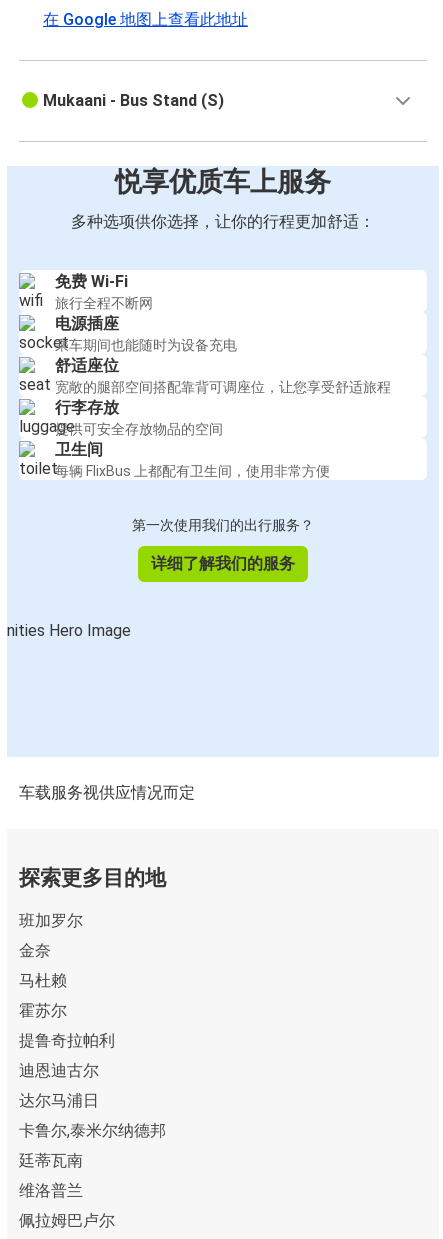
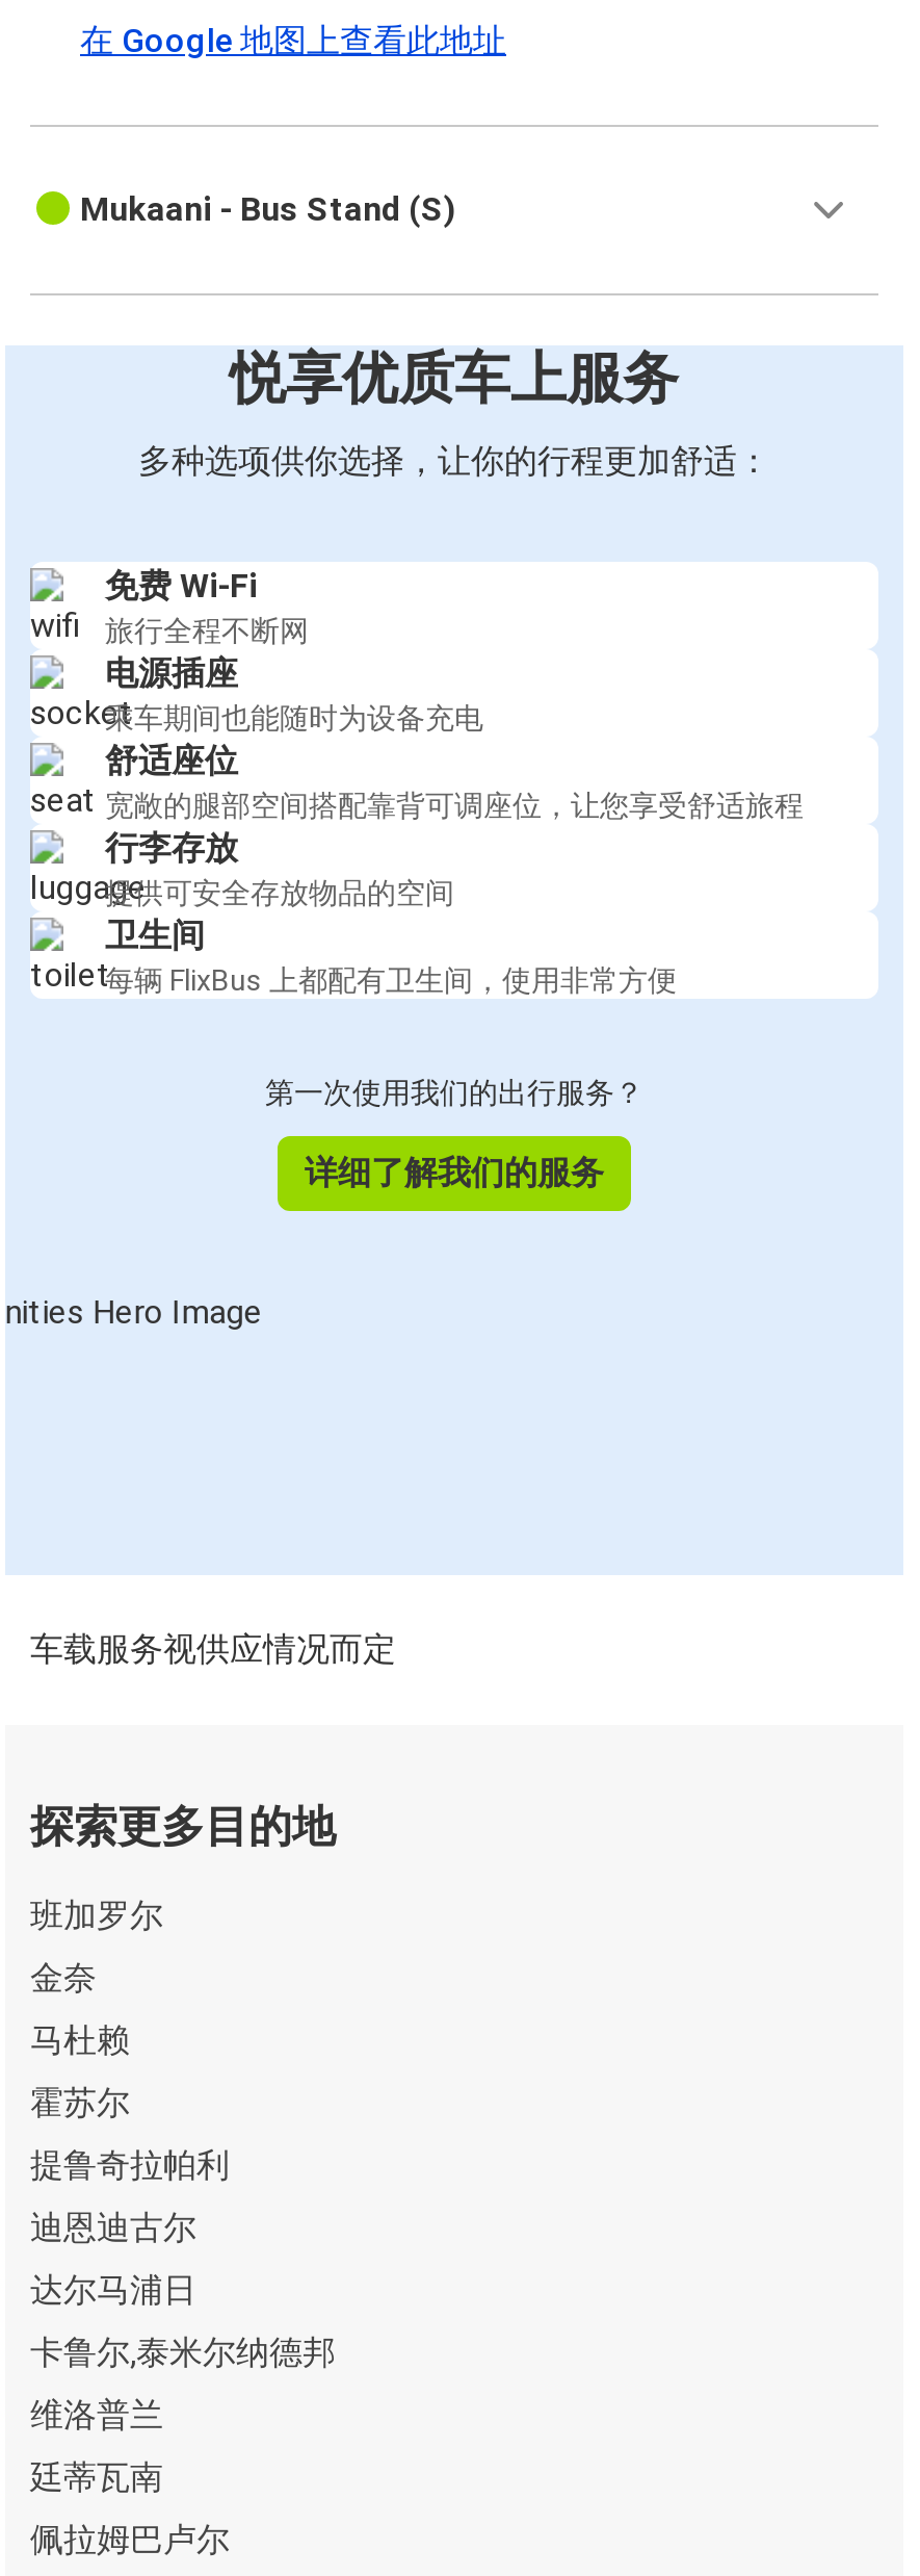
moved down: 廷蒂瓦南

moved up: 维洛普兰
